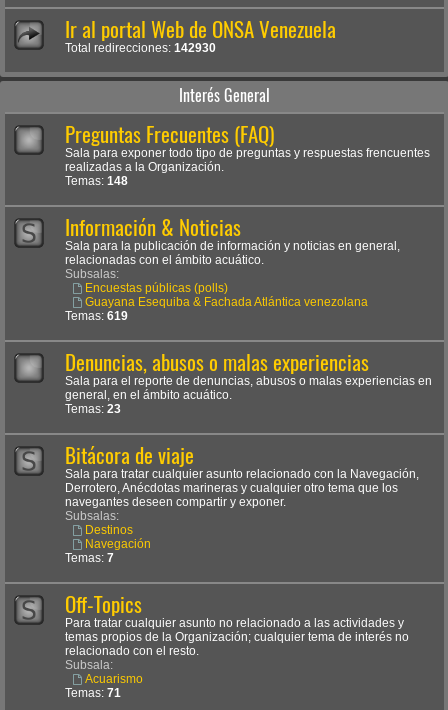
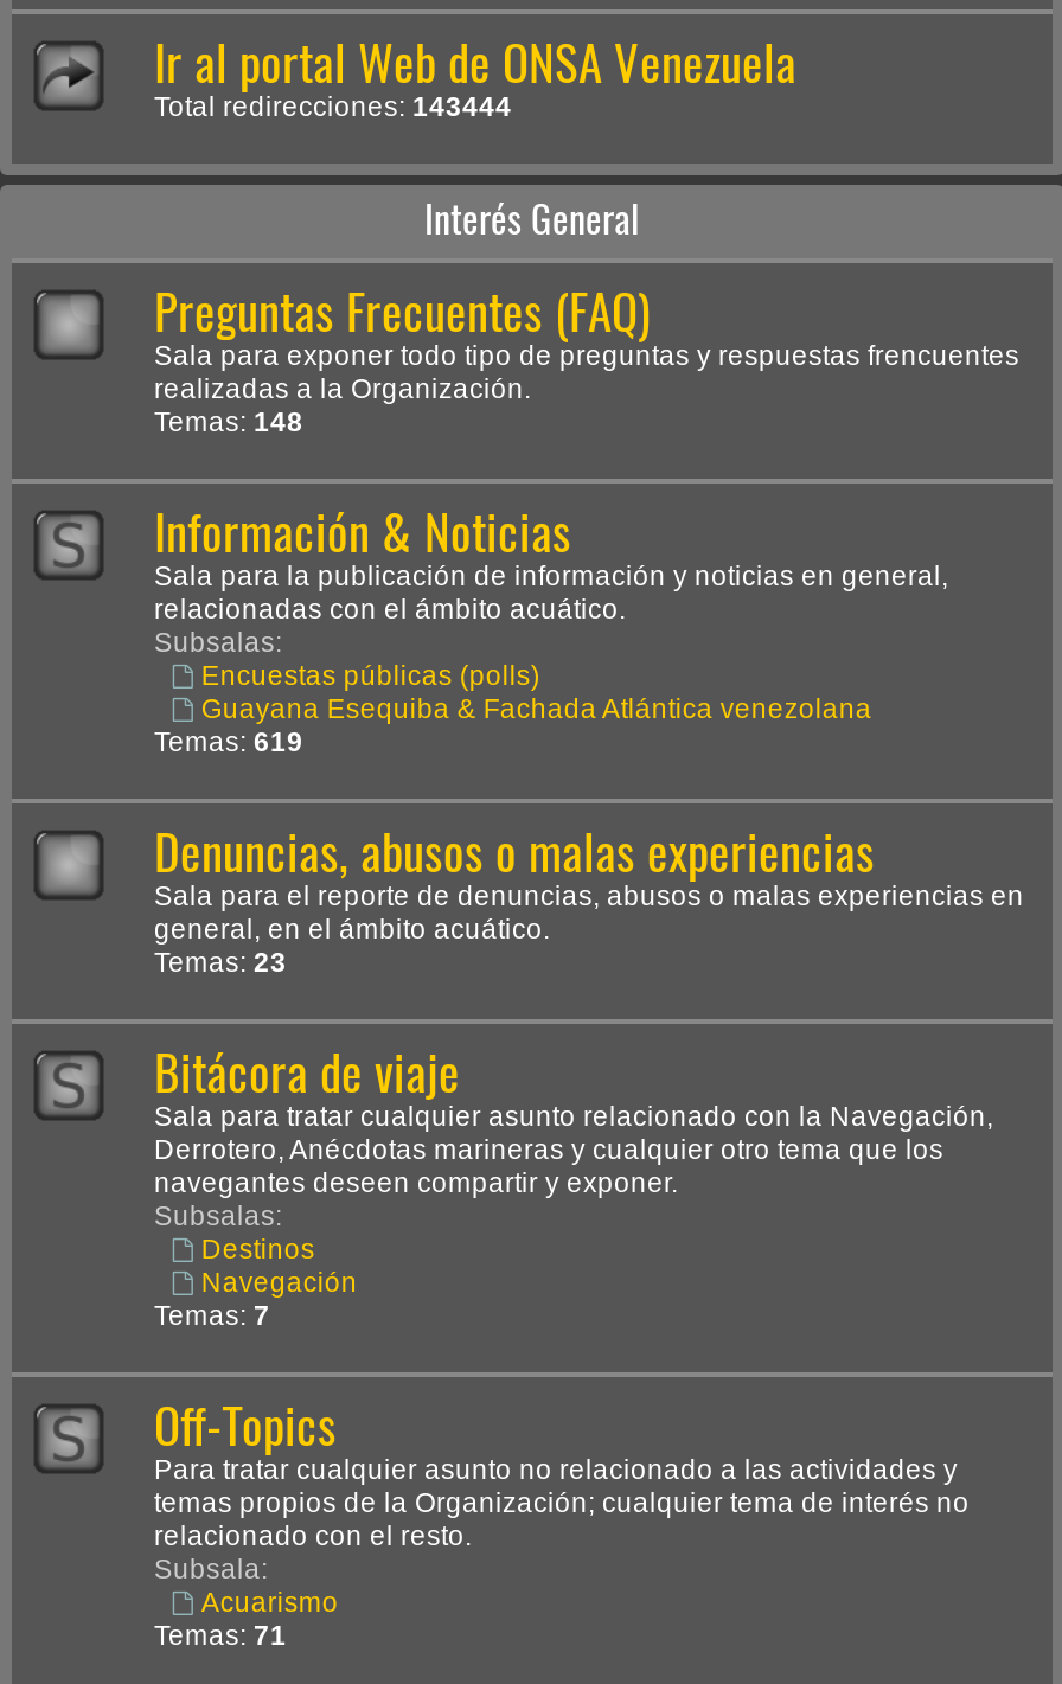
- Total redirecciones: 142930
+ Total redirecciones: 143444
